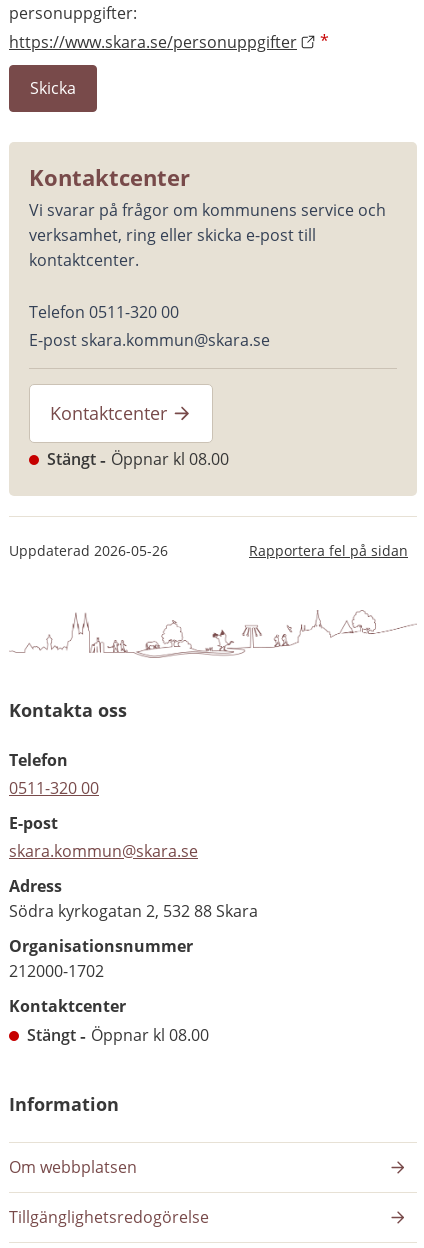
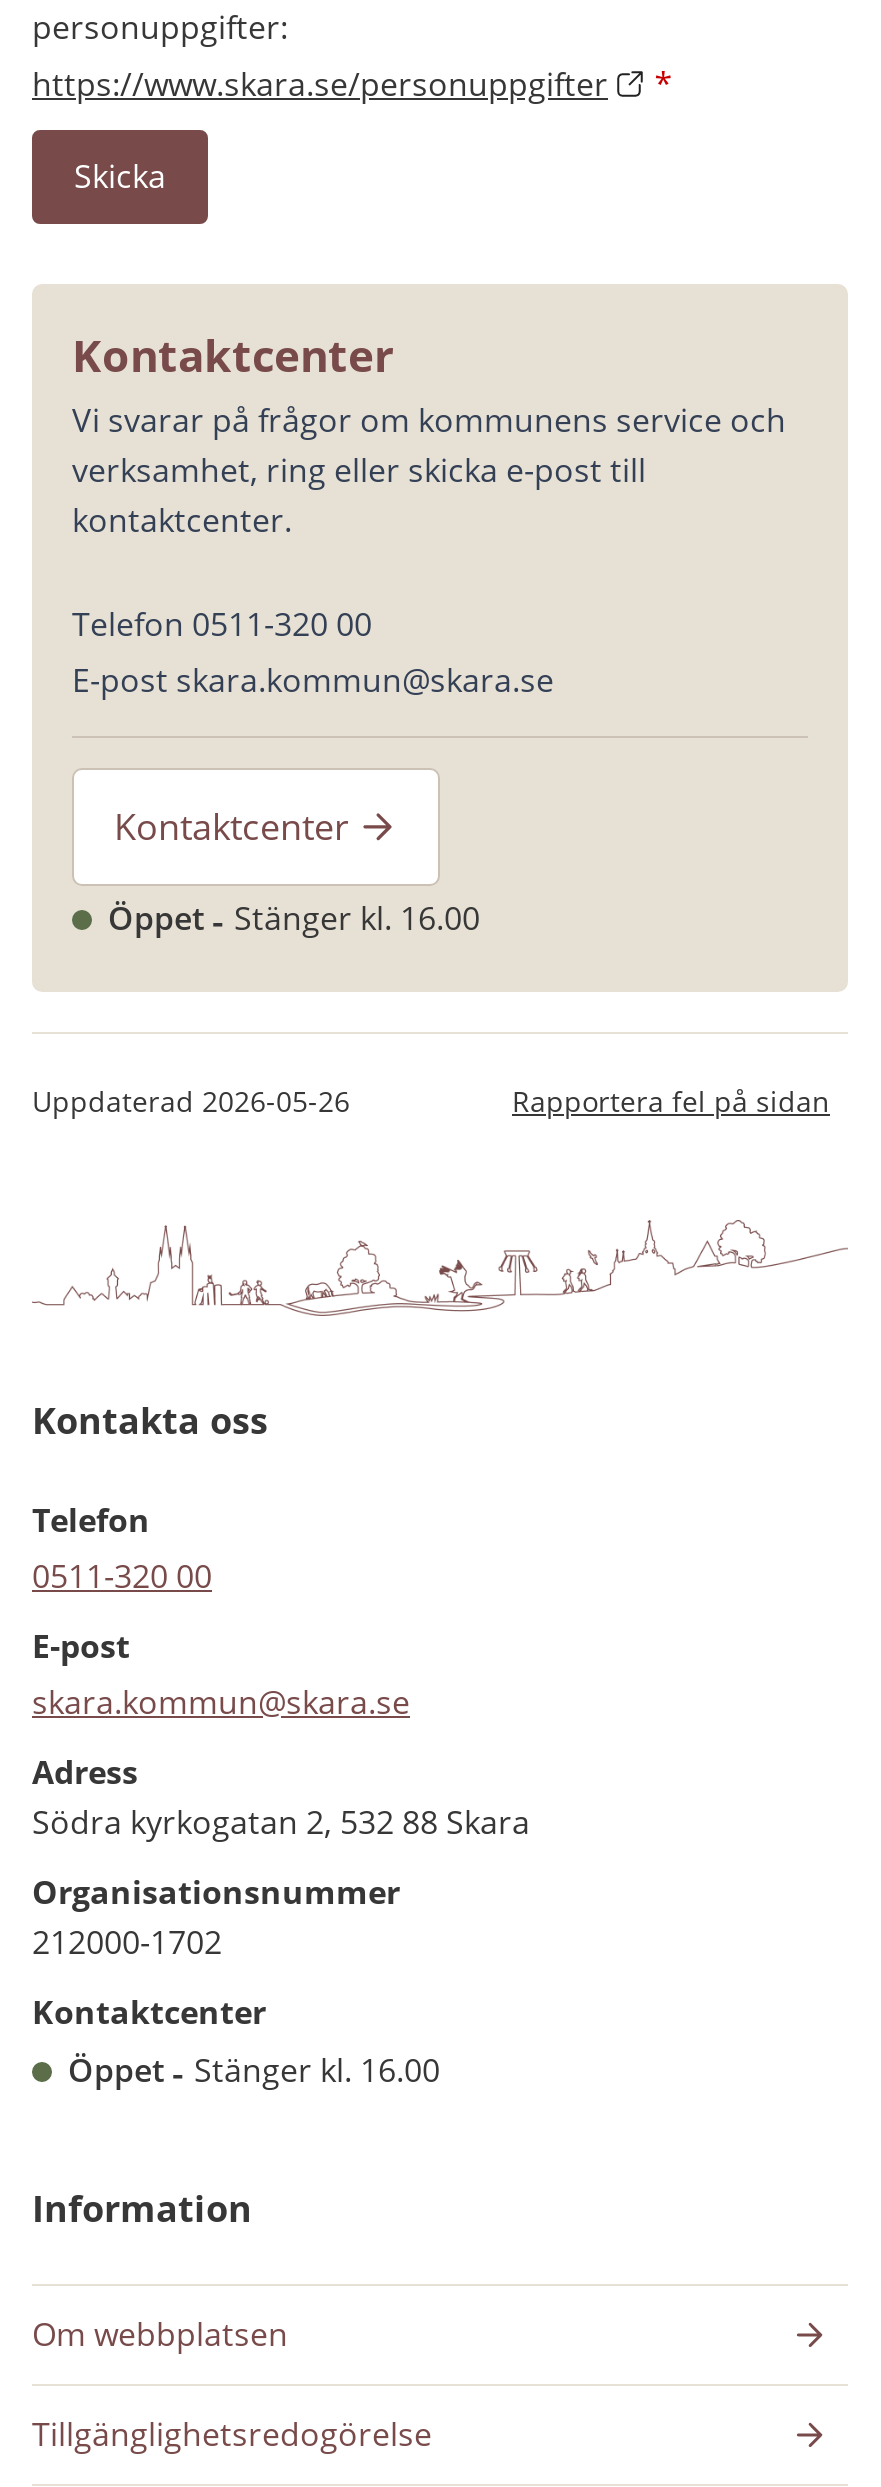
- Stängt
- Öppnar kl 08.00
+ Öppet
+ Stänger kl. 16.00

- Stängt
- Öppnar kl 08.00
+ Öppet
+ Stänger kl. 16.00
